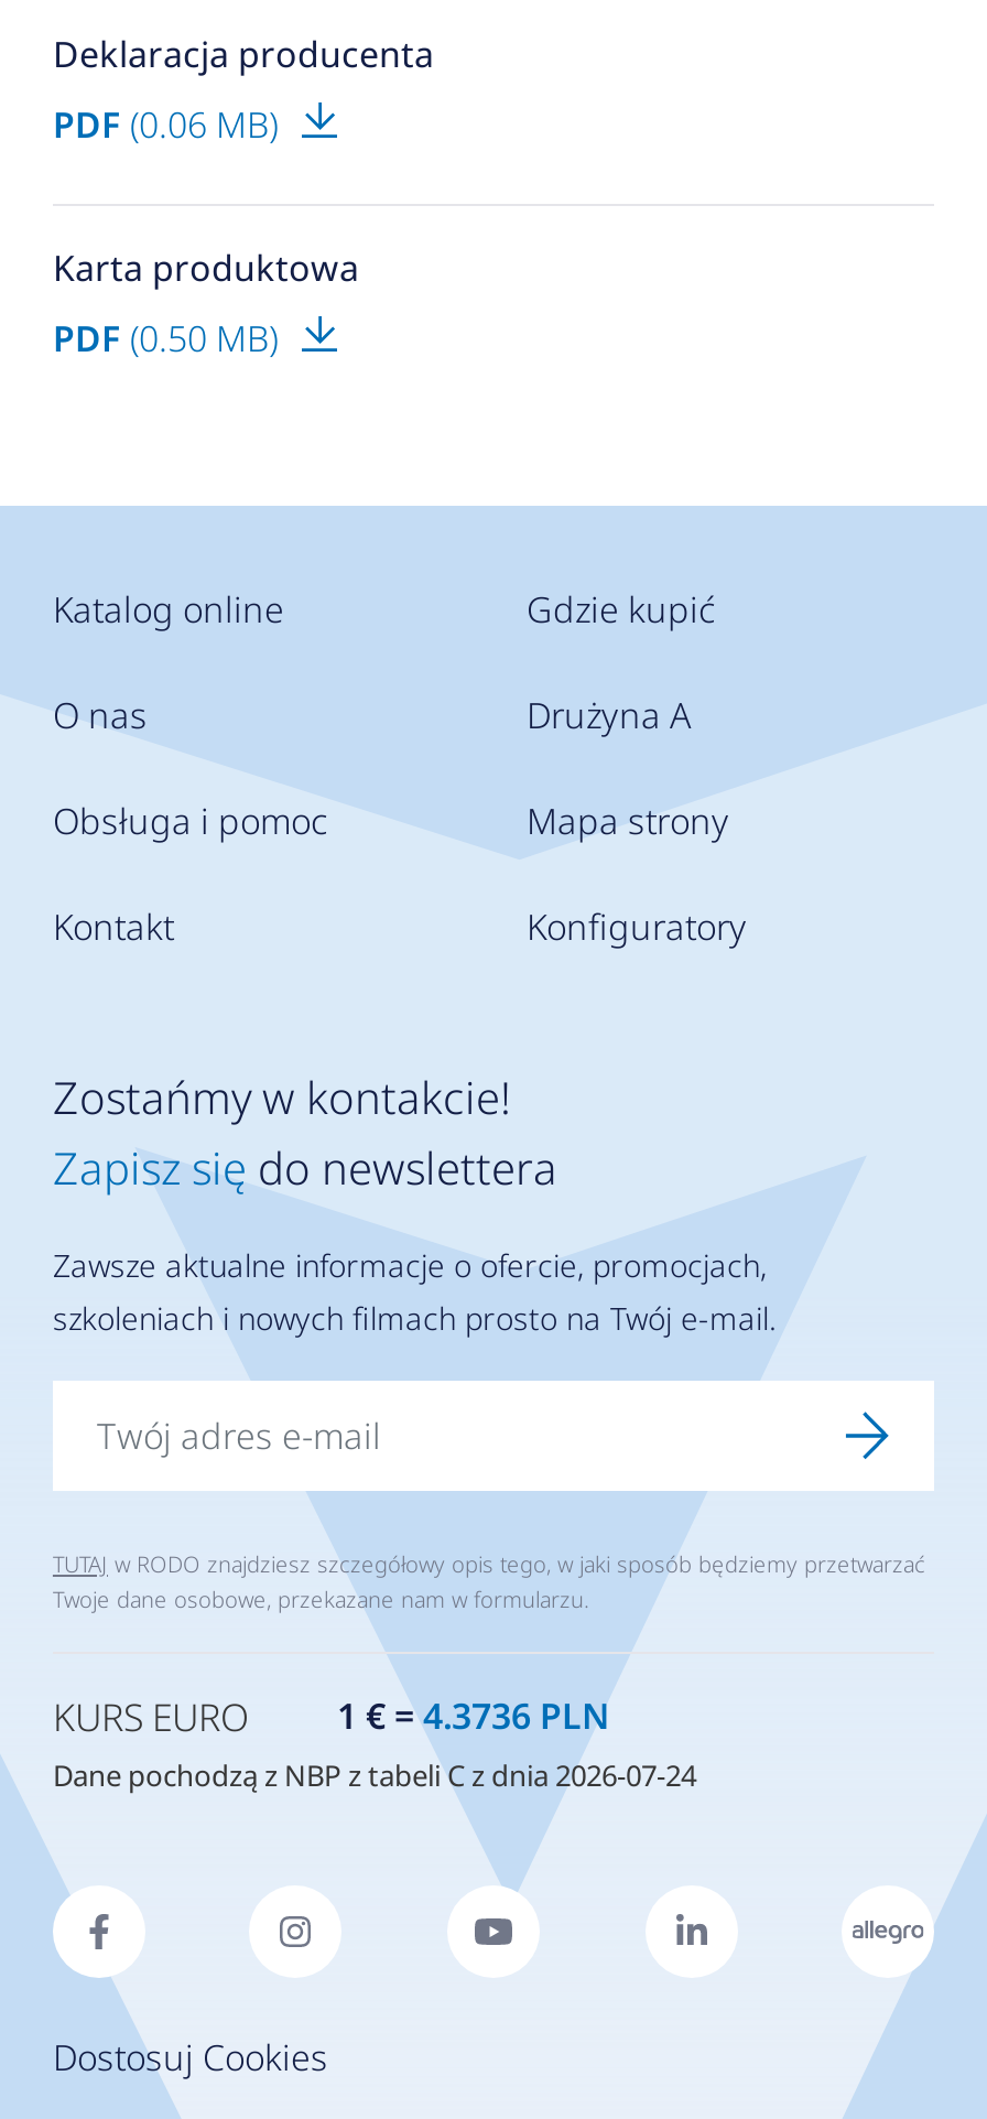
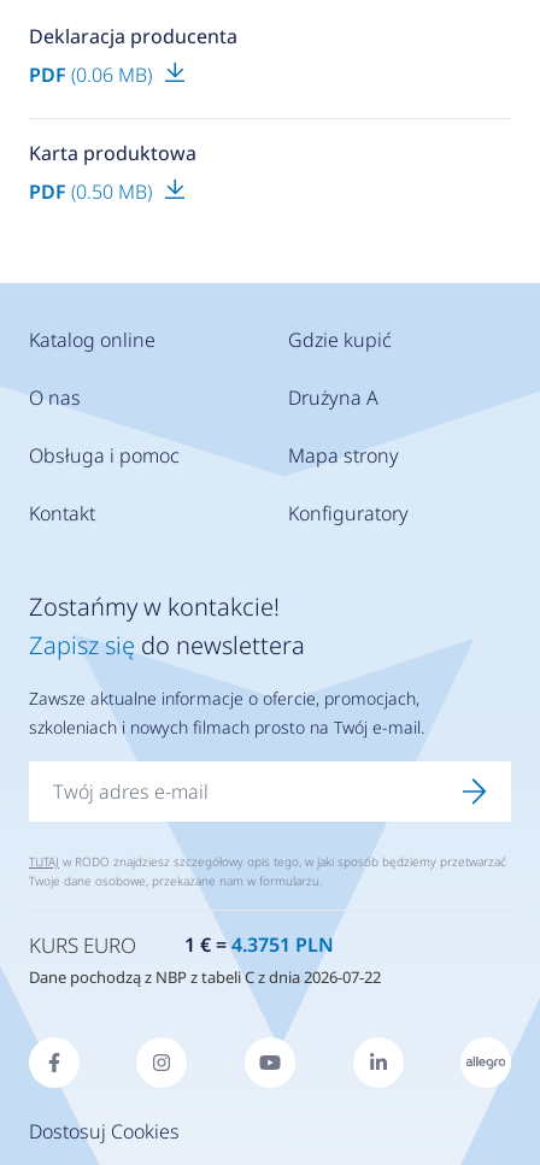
- KURS EURO 1 € = 4.3736 PLN
+ KURS EURO 1 € = 4.3751 PLN

- Dane pochodzą z NBP z tabeli C z dnia 2026-07-24
+ Dane pochodzą z NBP z tabeli C z dnia 2026-07-22
